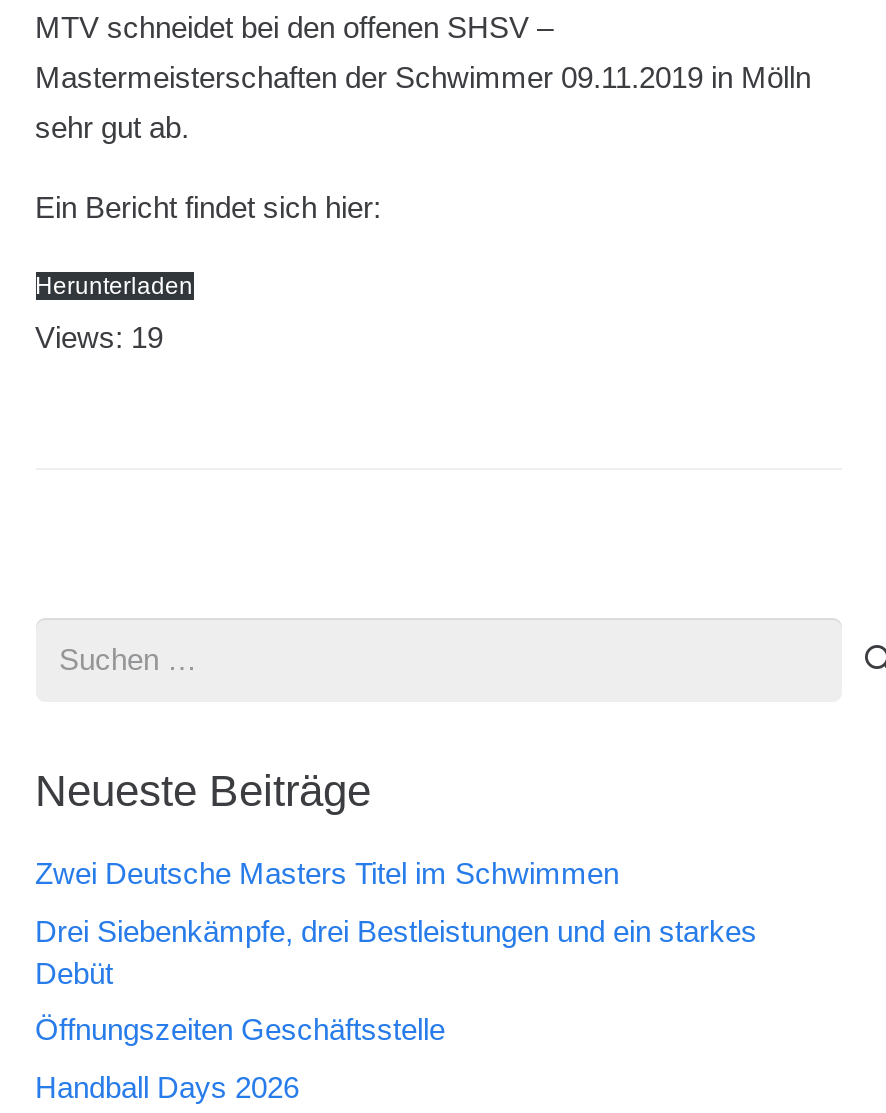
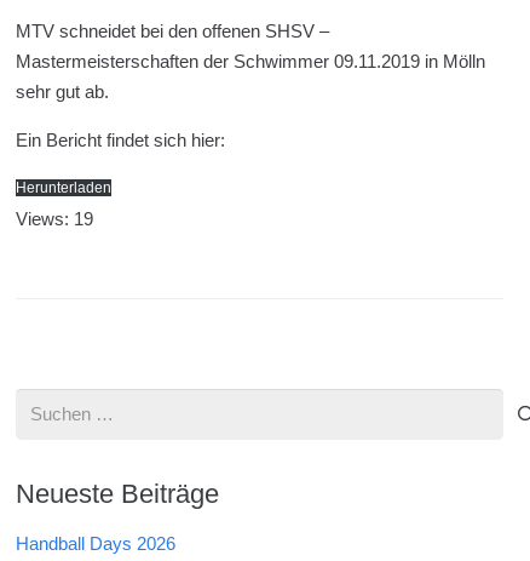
- Zwei Deutsche Masters Titel im Schwimmen
- Drei Siebenkämpfe, drei Bestleistungen und ein starkes
- Debüt
- Öffnungszeiten Geschäftsstelle
